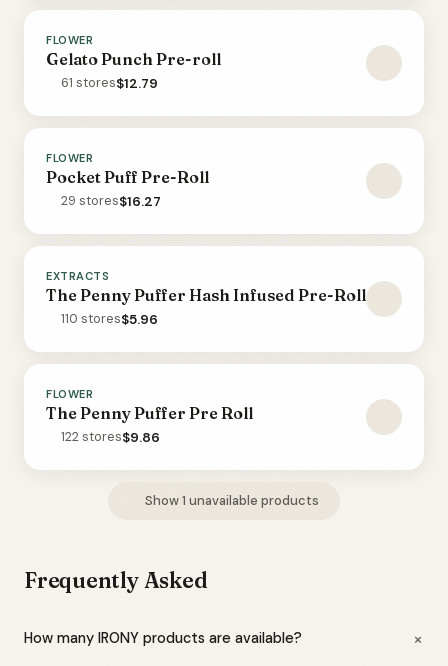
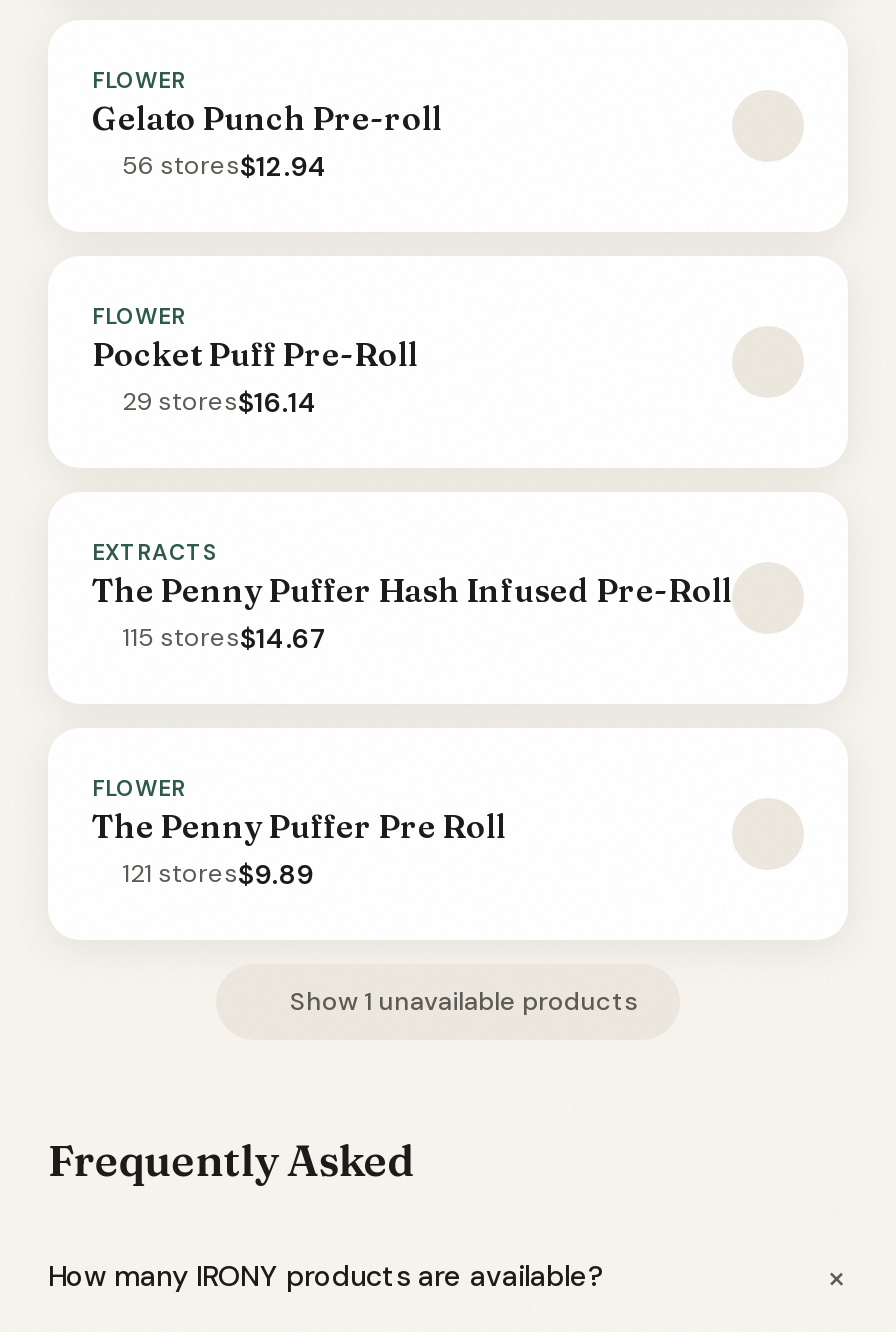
- 61 stores$12.79
+ 56 stores$12.94

- 29 stores$16.27
+ 29 stores$16.14

- 110 stores$5.96
+ 115 stores$14.67

- 122 stores$9.86
+ 121 stores$9.89
